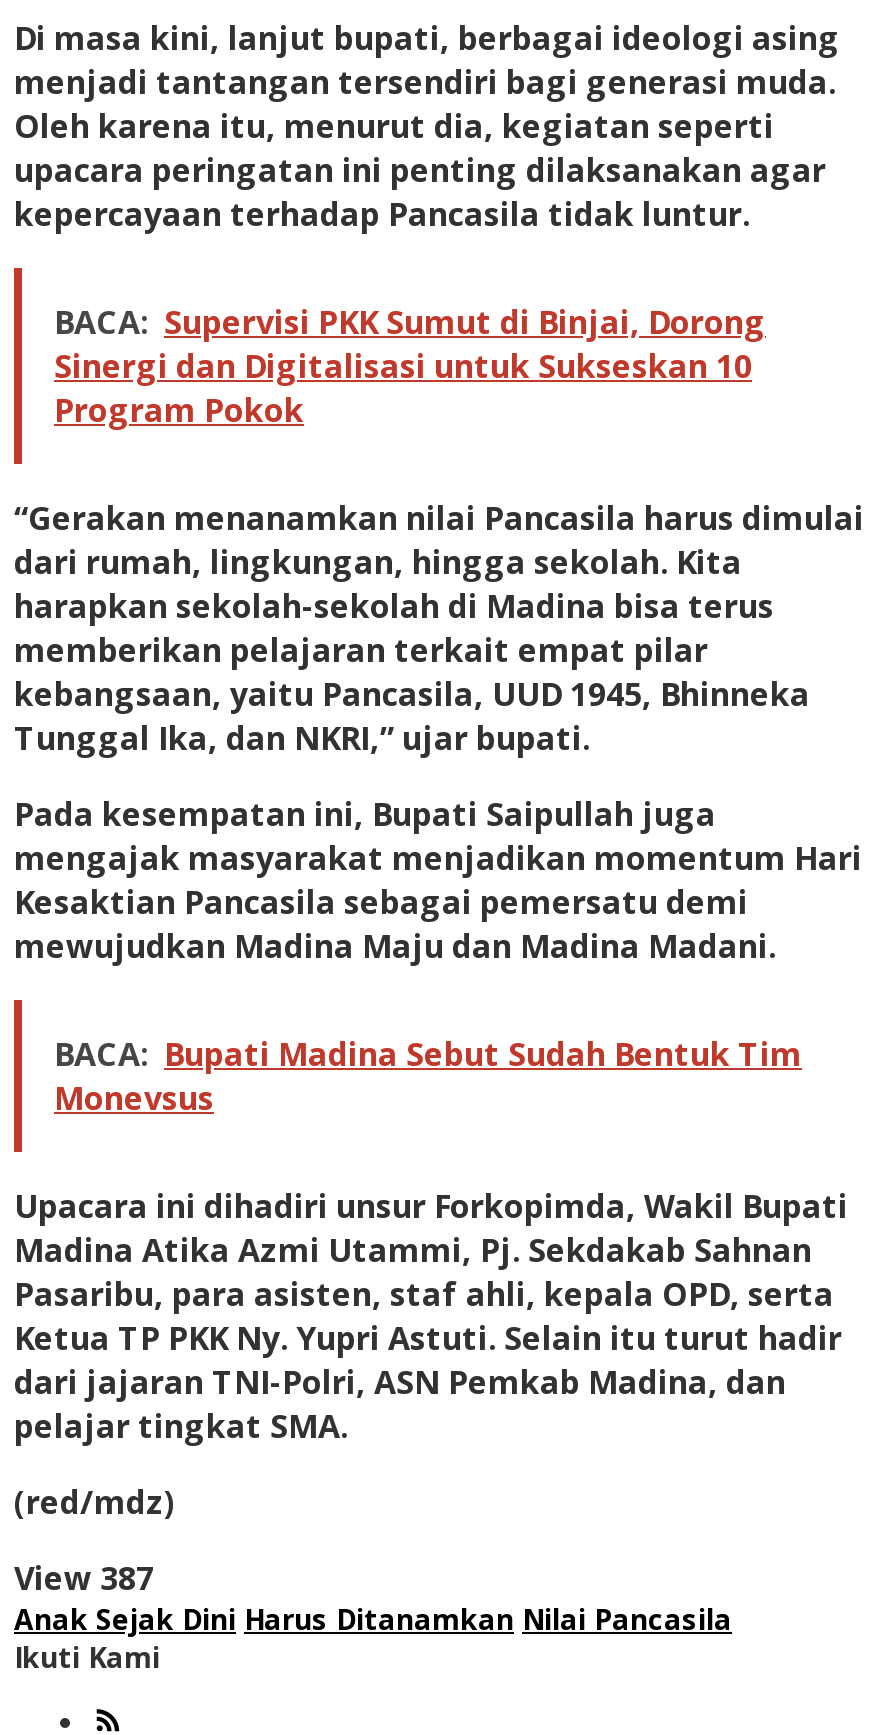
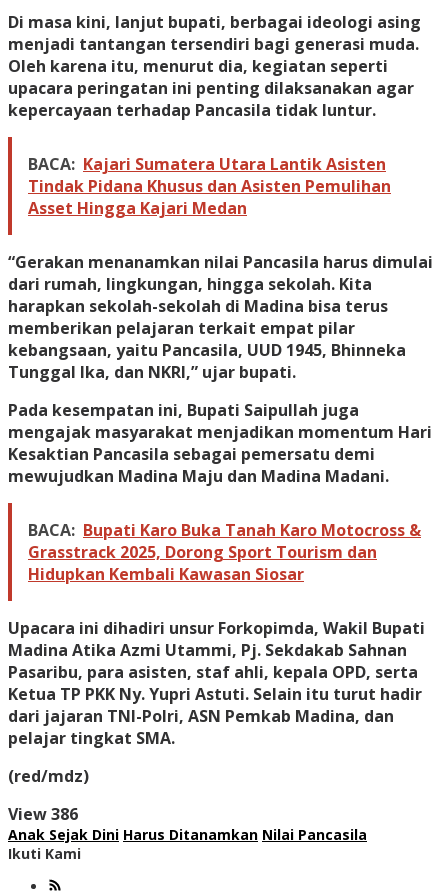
- BACA: Supervisi PKK Sumut di Binjai, Dorong
- Sinergi dan Digitalisasi untuk Sukseskan 10
- Program Pokok
+ BACA: Kajari Sumatera Utara Lantik Asisten
+ Tindak Pidana Khusus dan Asisten Pemulihan
+ Asset Hingga Kajari Medan

- BACA: Bupati Madina Sebut Sudah Bentuk Tim
- Monevsus
+ BACA: Bupati Karo Buka Tanah Karo Motocross &
+ Grasstrack 2025, Dorong Sport Tourism dan
+ Hidupkan Kembali Kawasan Siosar

- View 387
+ View 386
